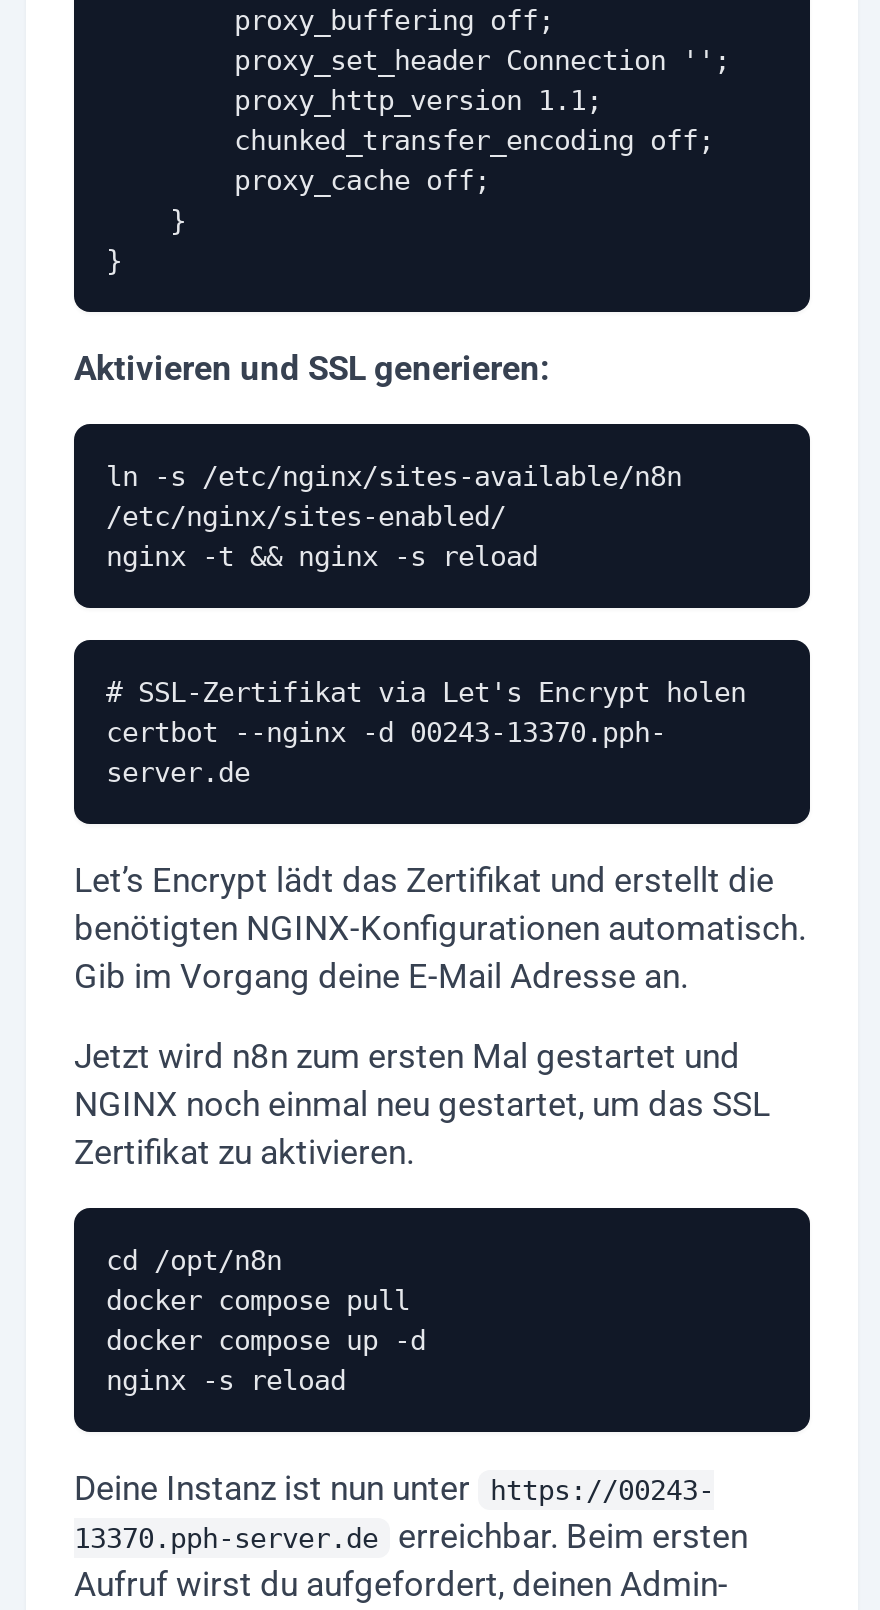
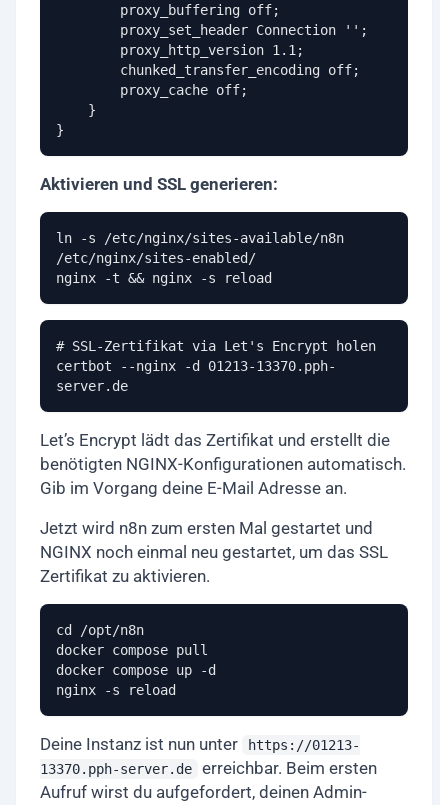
- certbot --nginx -d 00243-13370.pph-
+ certbot --nginx -d 01213-13370.pph-

- Deine Instanz ist nun unter https://00243-
+ Deine Instanz ist nun unter https://01213-
